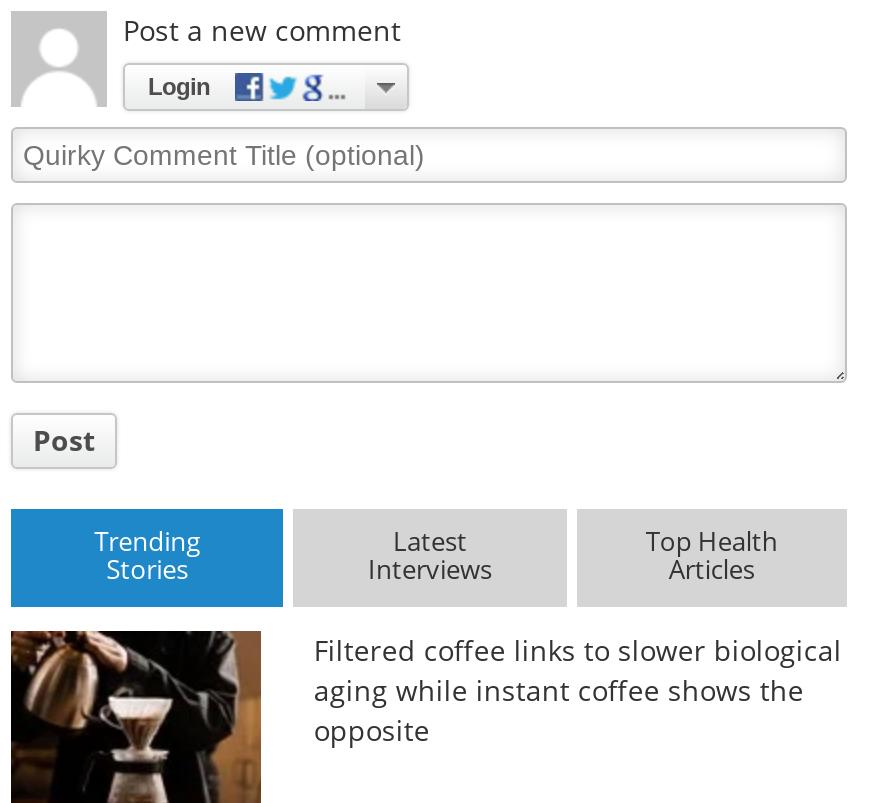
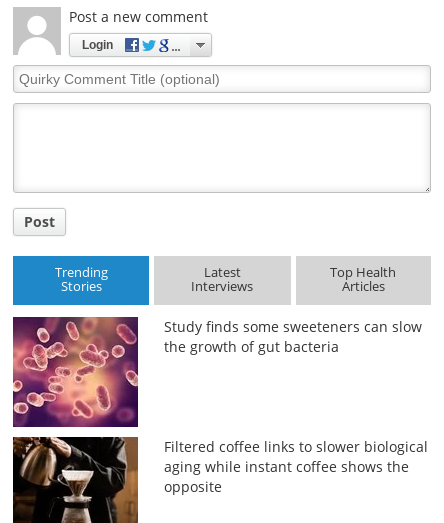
+ [image]
+ Study finds some sweeteners can slow
+ the growth of gut bacteria
